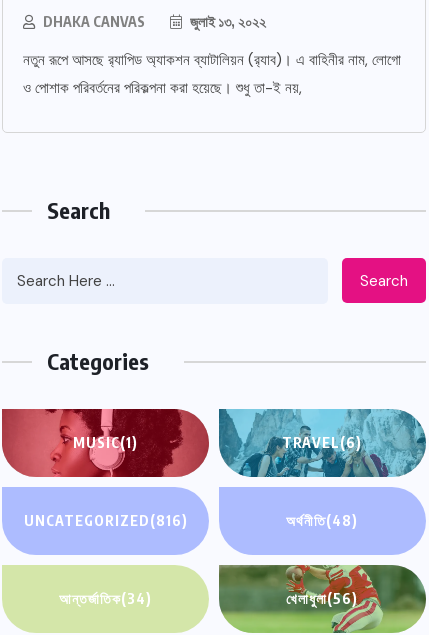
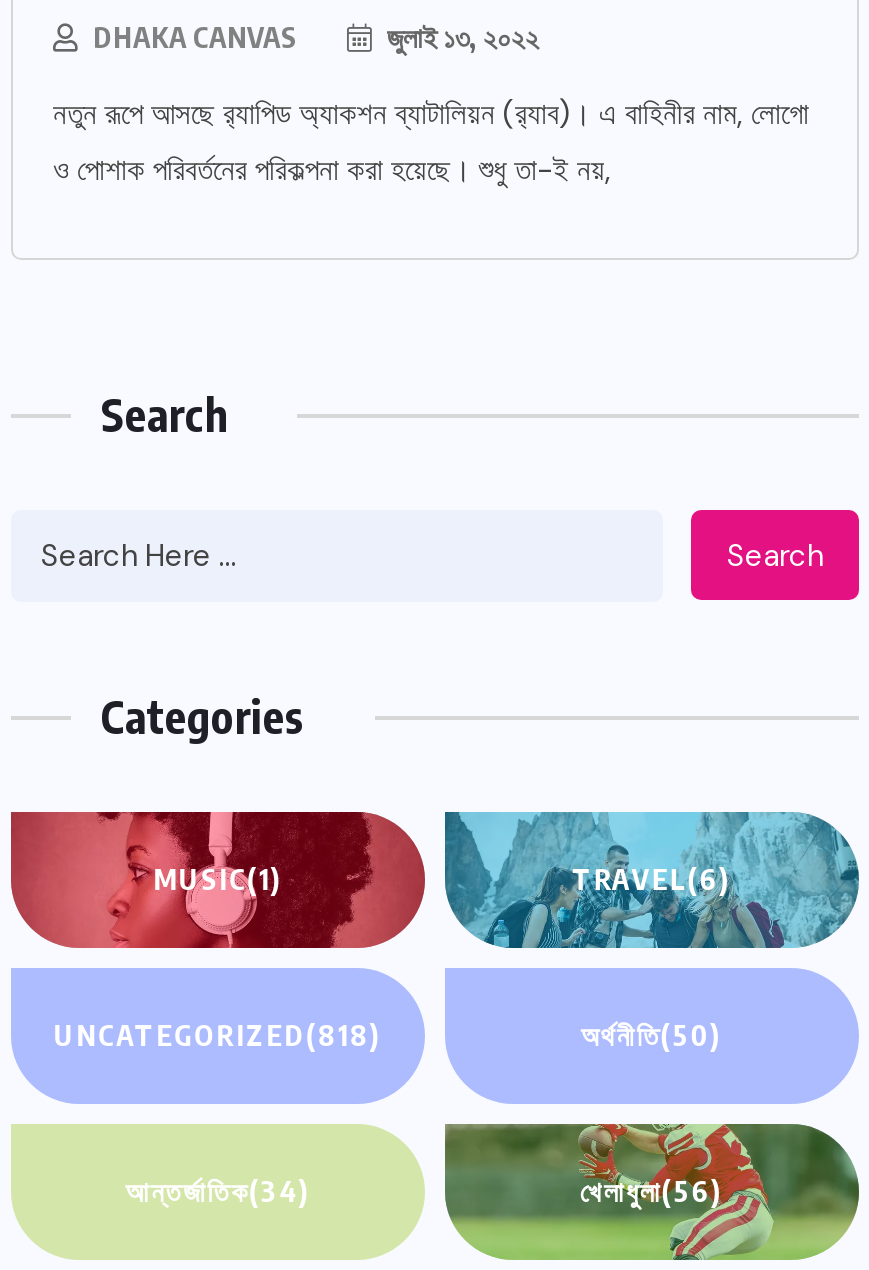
- UNCATEGORIZED(816)
+ UNCATEGORIZED(818)

- অর্থনীতি(48)
+ অর্থনীতি(50)
